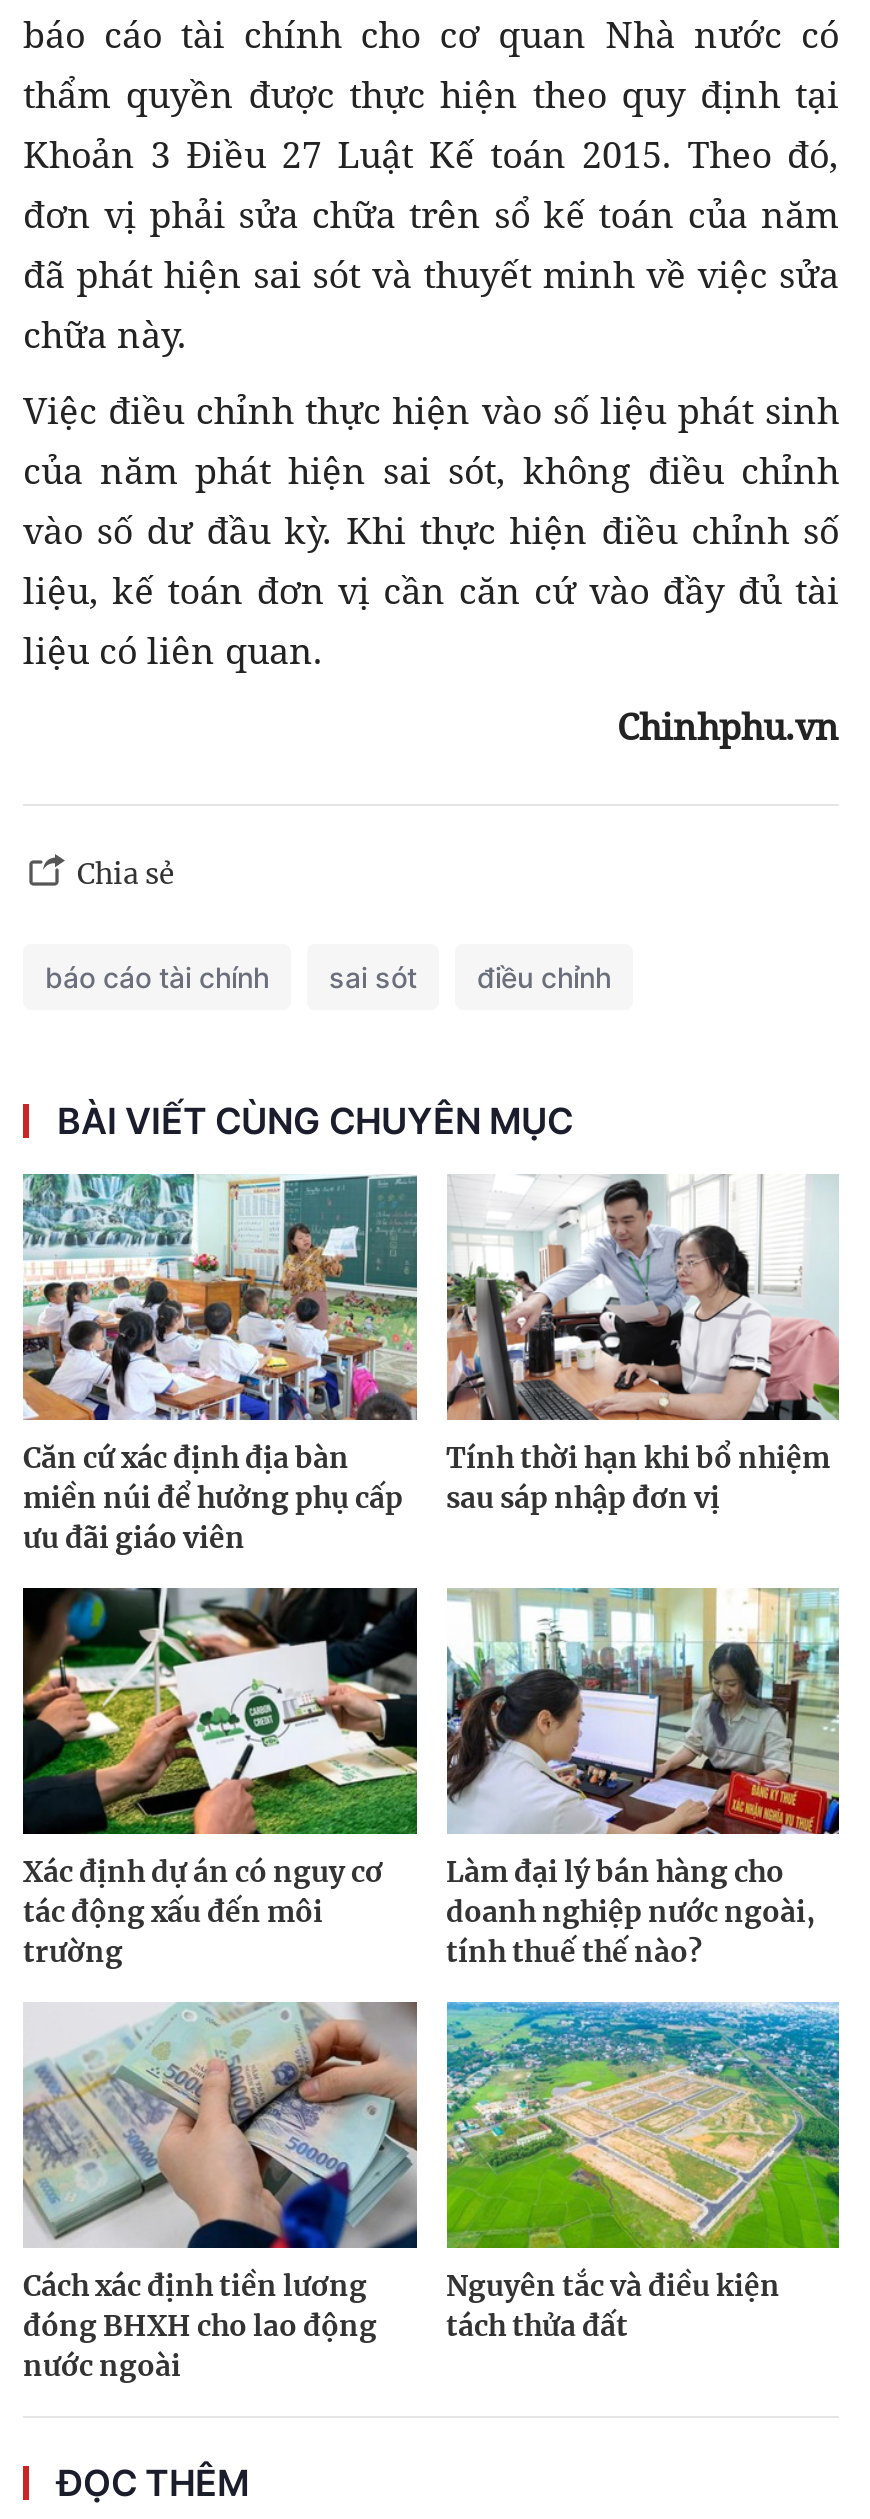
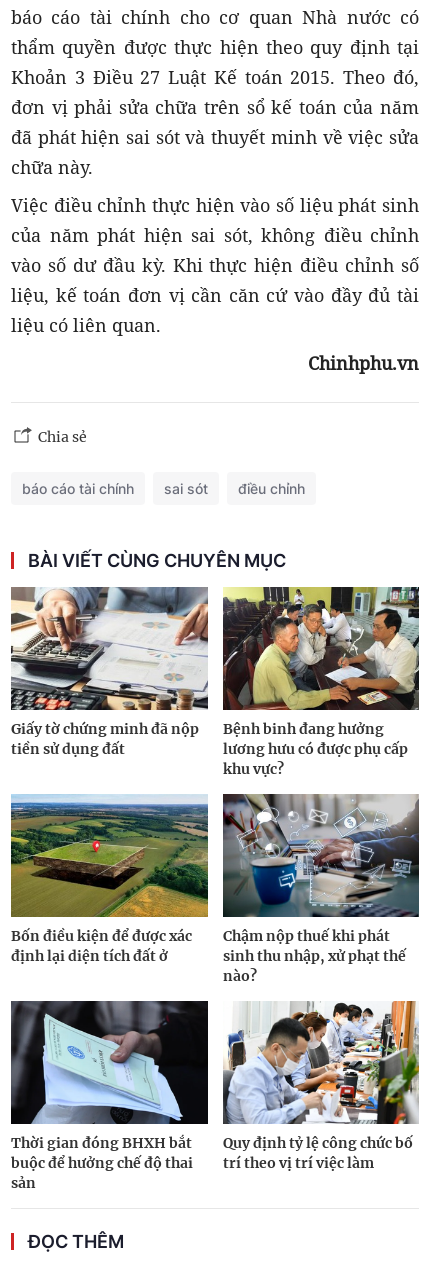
- [image]
- Căn cứ xác định địa bàn
- miền núi để hưởng phụ cấp
- ưu đãi giáo viên
+ [image]
+ Giấy tờ chứng minh đã nộp
+ tiền sử dụng đất

- [image]
- Tính thời hạn khi bổ nhiệm
- sau sáp nhập đơn vị
+ [image]
+ Bệnh binh đang hưởng
+ lương hưu có được phụ cấp
+ khu vực?

- [image]
- Xác định dự án có nguy cơ
- tác động xấu đến môi
- trường
+ [image]
+ Bốn điều kiện để được xác
+ định lại diện tích đất ở

- [image]
- Làm đại lý bán hàng cho
- doanh nghiệp nước ngoài,
- tính thuế thế nào?
+ [image]
+ Chậm nộp thuế khi phát
+ sinh thu nhập, xử phạt thế
+ nào?

- [image]
- Cách xác định tiền lương
- đóng BHXH cho lao động
- nước ngoài
+ [image]
+ Thời gian đóng BHXH bắt
+ buộc để hưởng chế độ thai
+ sản

- [image]
- Nguyên tắc và điều kiện
- tách thửa đất
+ [image]
+ Quy định tỷ lệ công chức bố
+ trí theo vị trí việc làm
